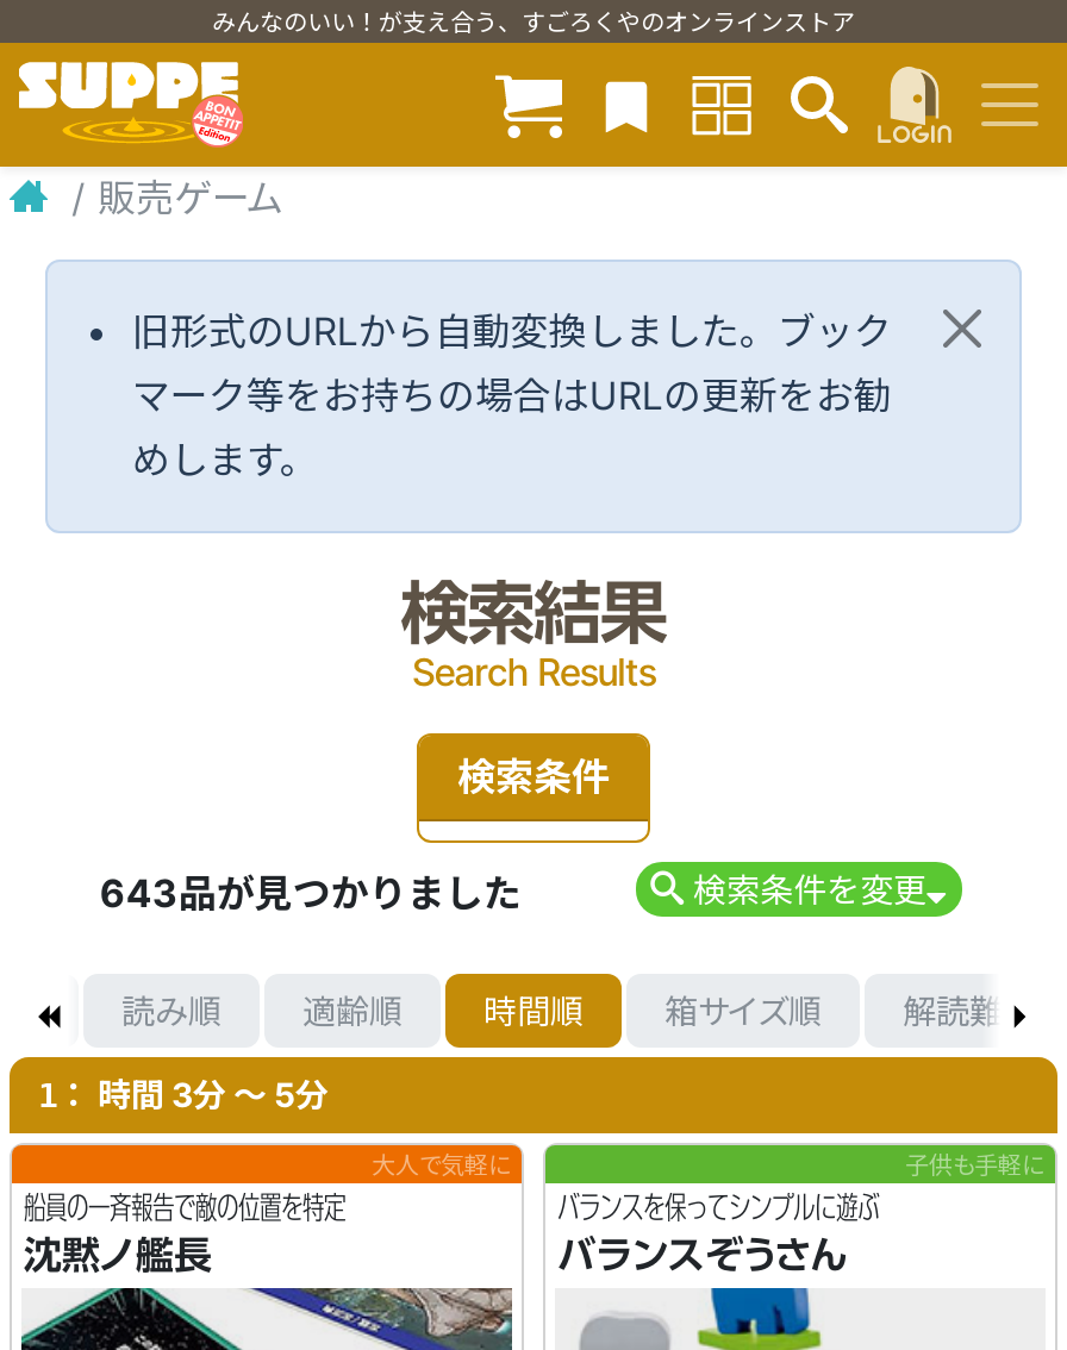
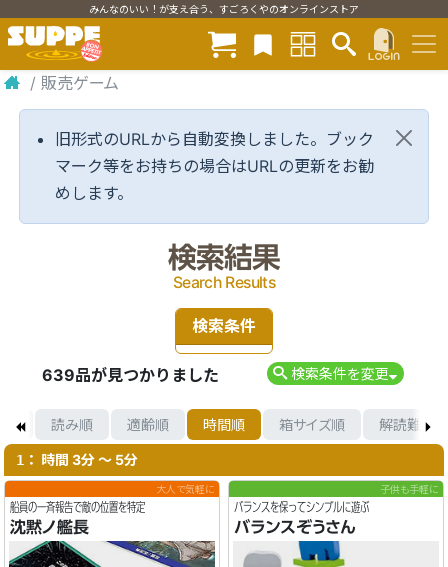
- 643品が見つかりました
+ 639品が見つかりました
